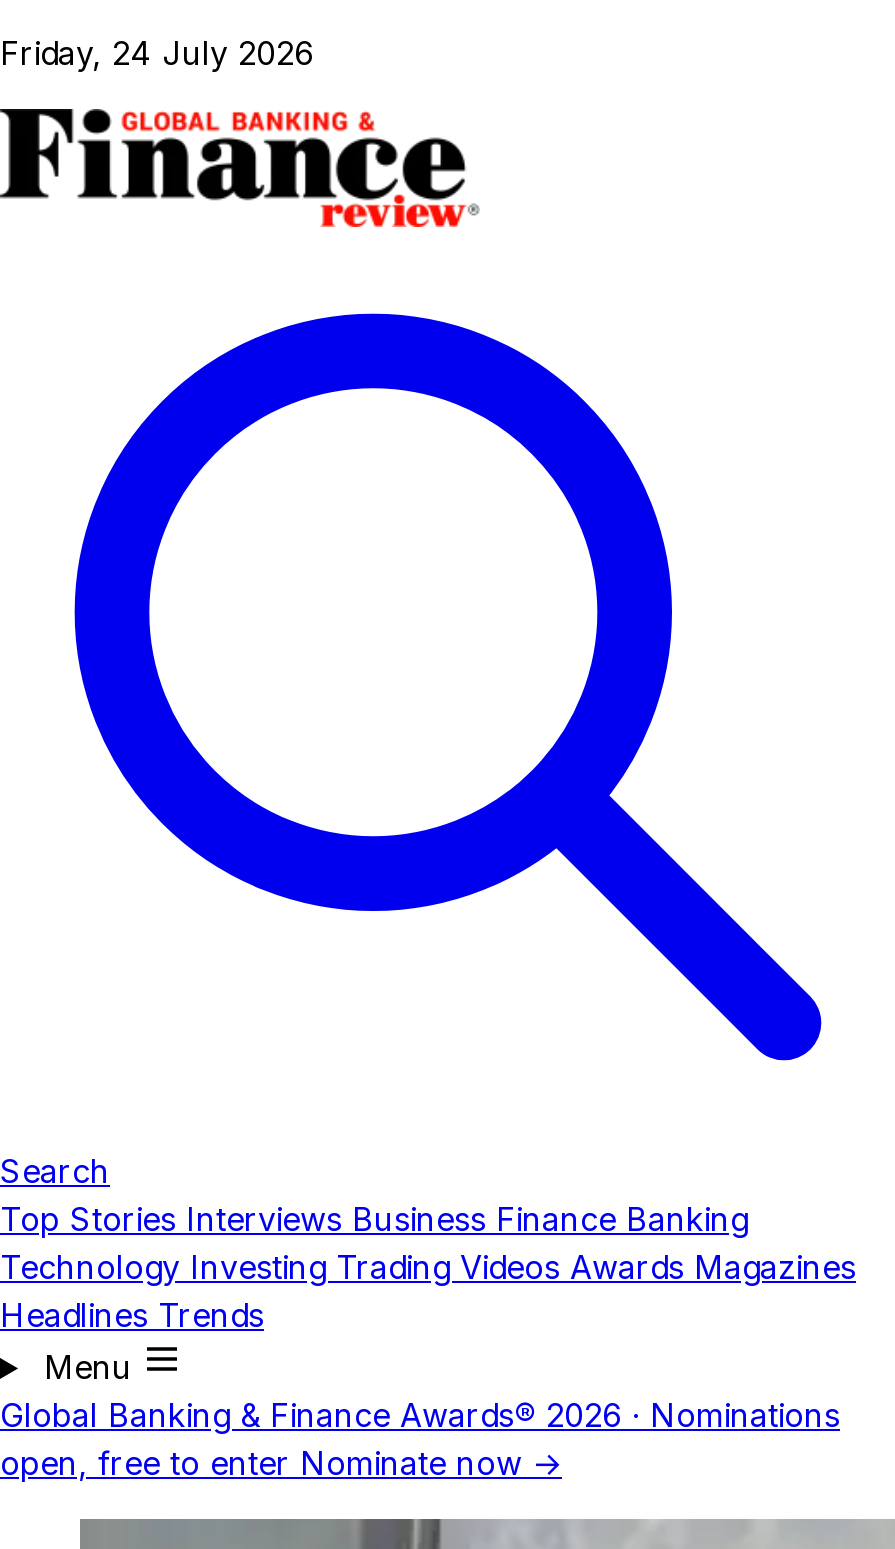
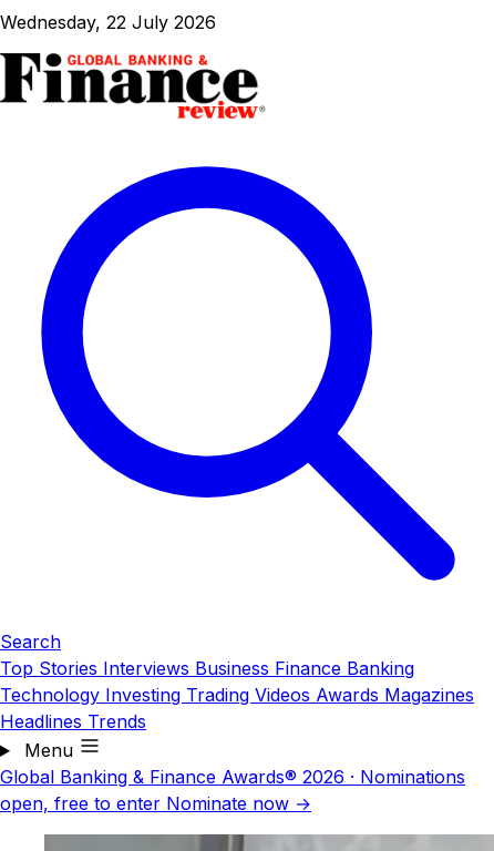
- Friday, 24 July 2026
+ Wednesday, 22 July 2026
